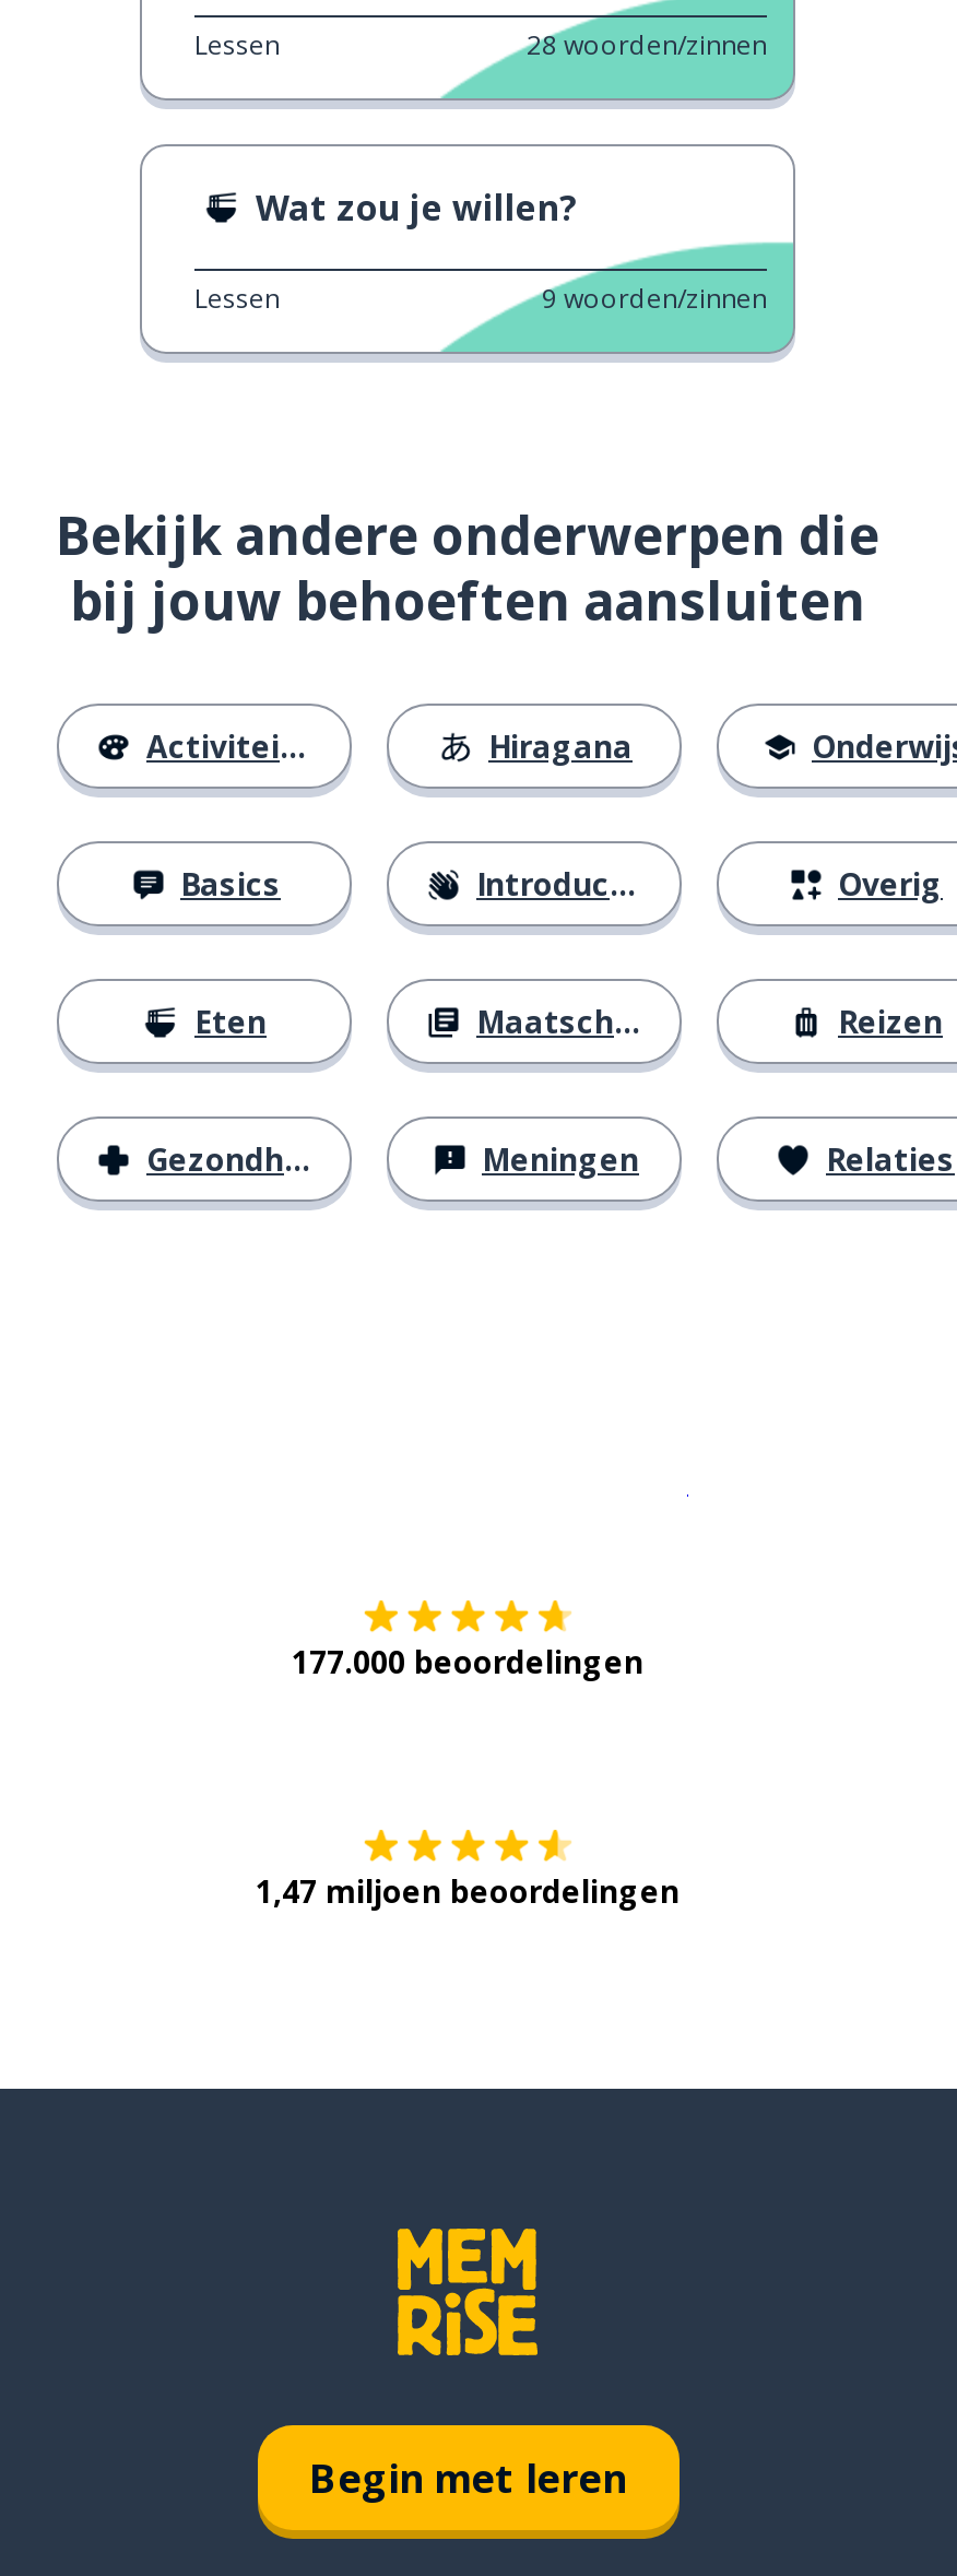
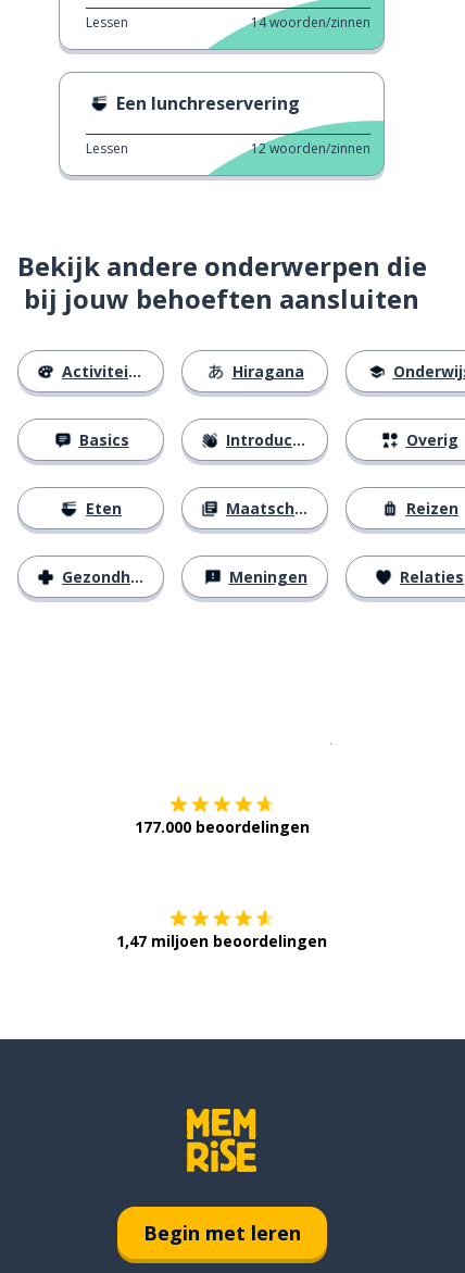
- 28 woorden/zinnen
+ 14 woorden/zinnen

- Wat zou je willen?
+ Een lunchreservering

- 9 woorden/zinnen
+ 12 woorden/zinnen
